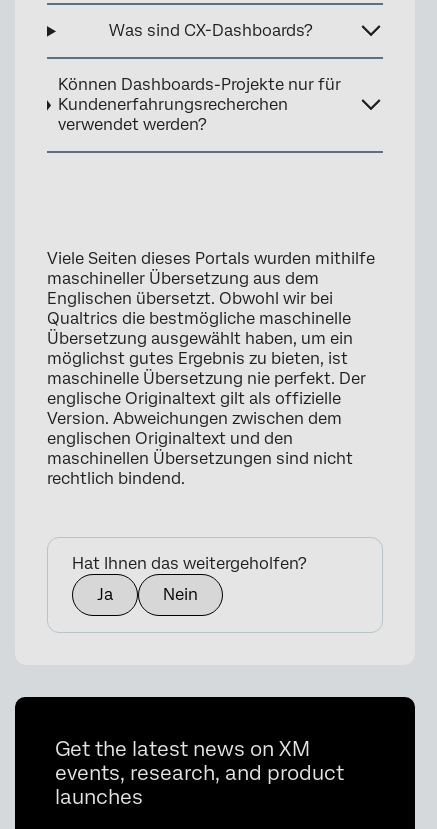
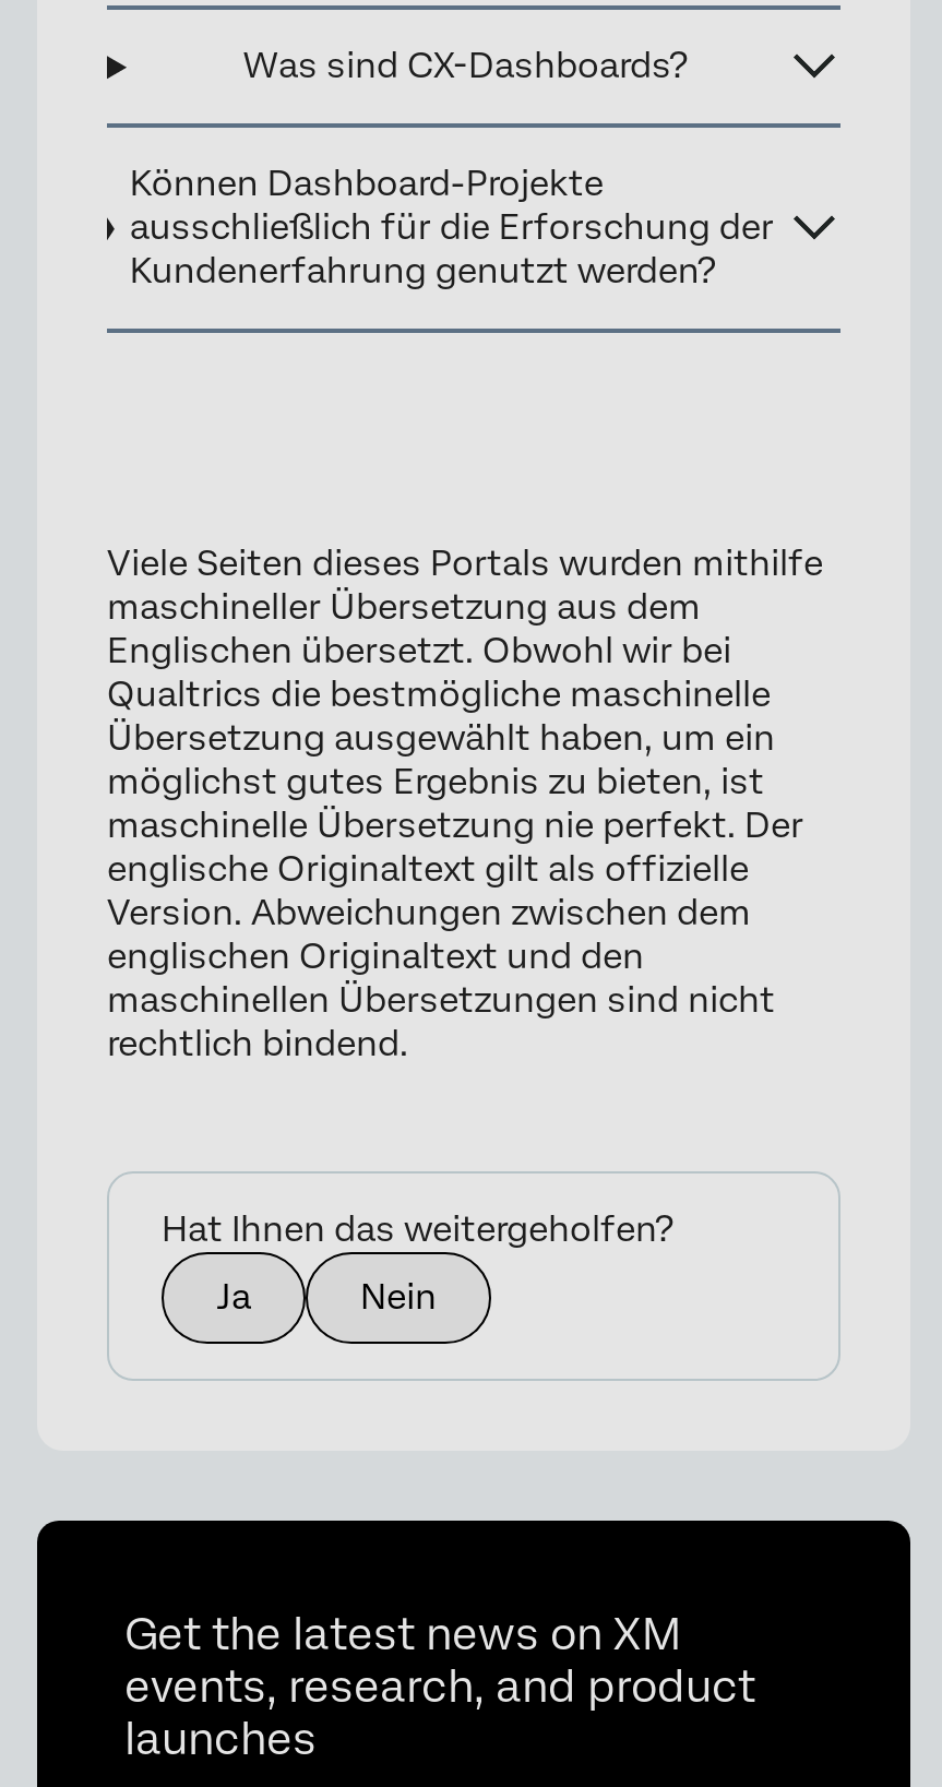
- Können Dashboards-Projekte nur für
- Kundenerfahrungsrecherchen
- verwendet werden?
+ Können Dashboard-Projekte
+ ausschließlich für die Erforschung der
+ Kundenerfahrung genutzt werden?
